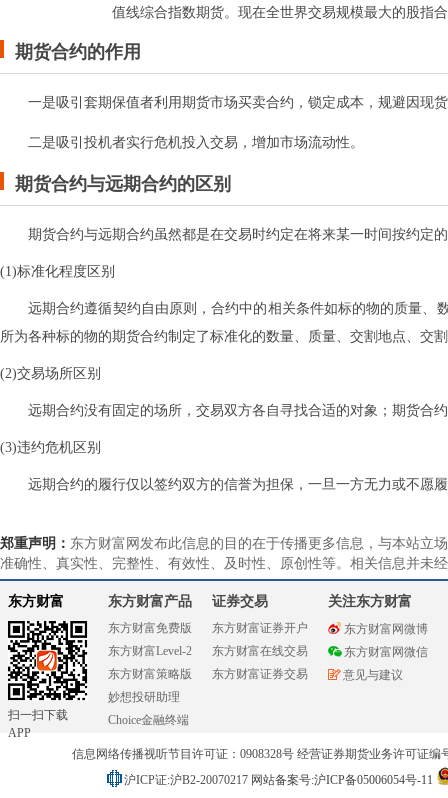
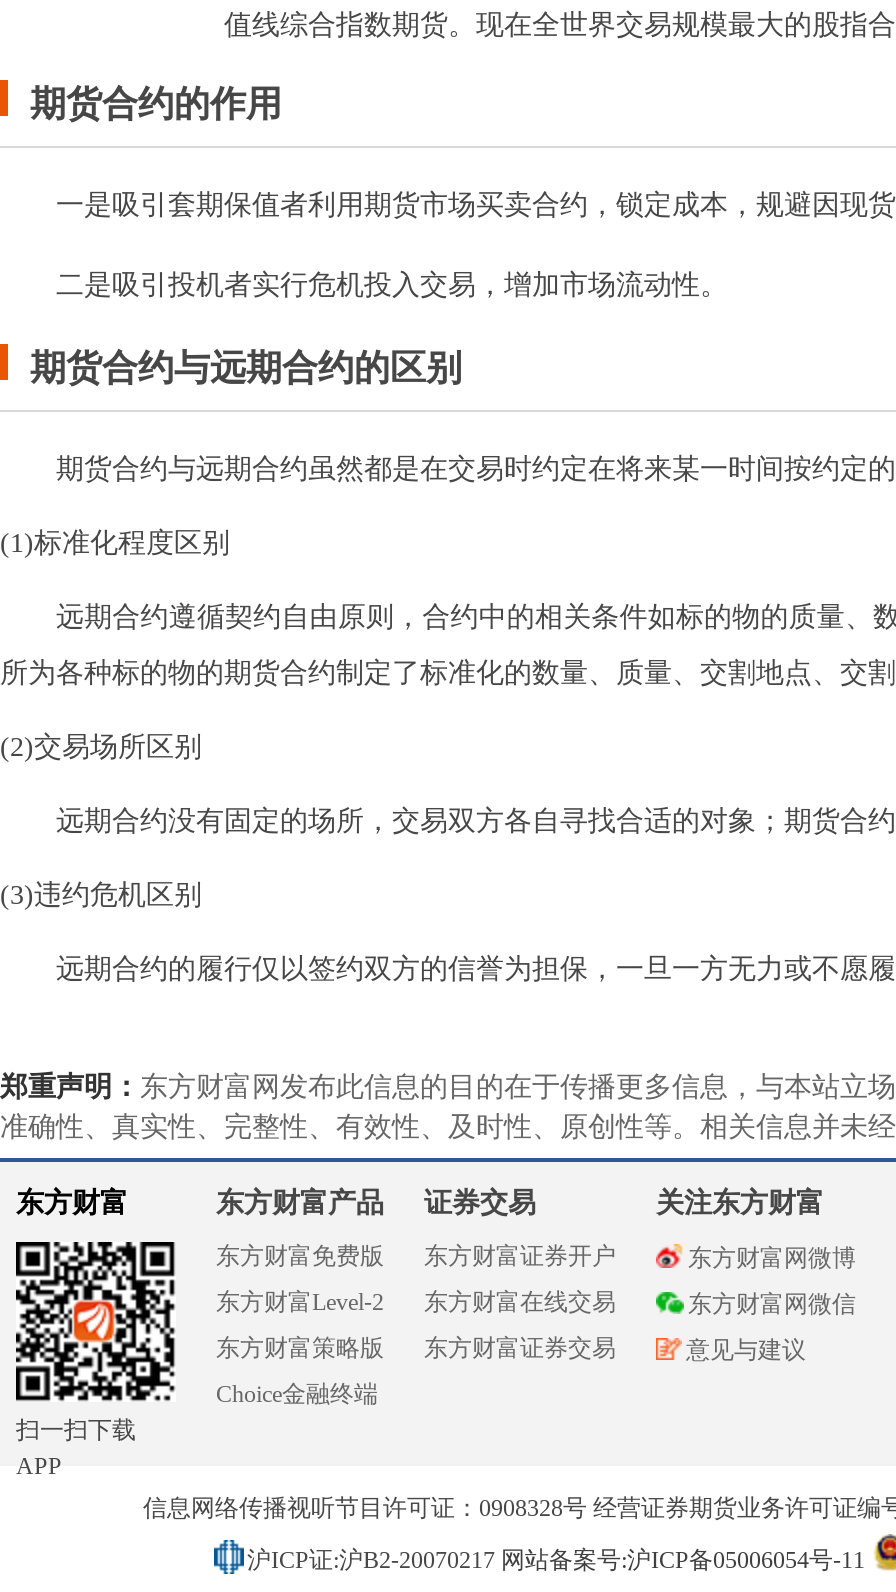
- 妙想投研助理

moved up: Choice金融终端
